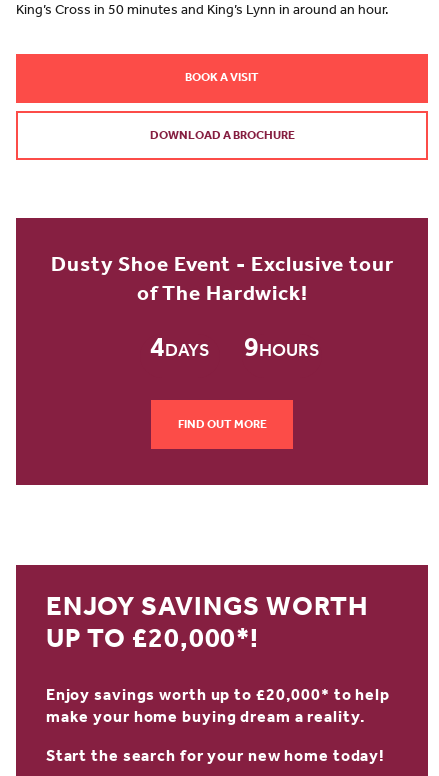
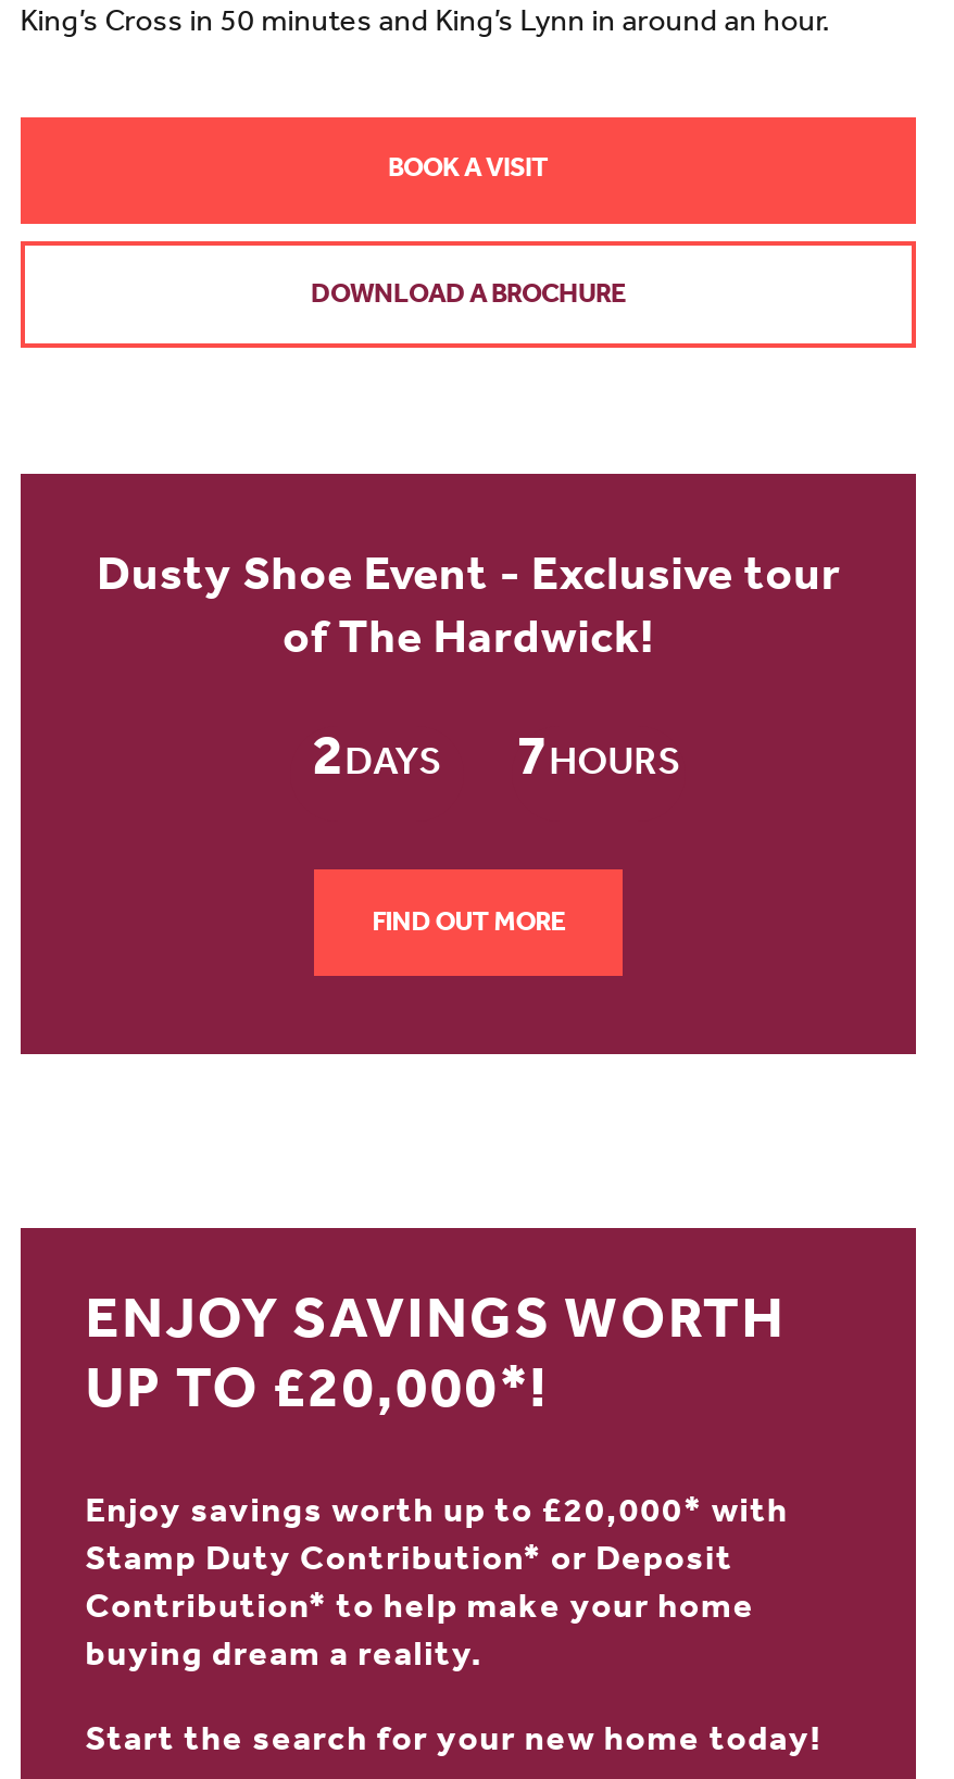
- 4DAYS
+ 2DAYS

- 9HOURS
+ 7HOURS

- Enjoy savings worth up to £20,000* to help
- make your home buying dream a reality.
+ Enjoy savings worth up to £20,000* with
+ Stamp Duty Contribution* or Deposit
+ Contribution* to help make your home
+ buying dream a reality.
